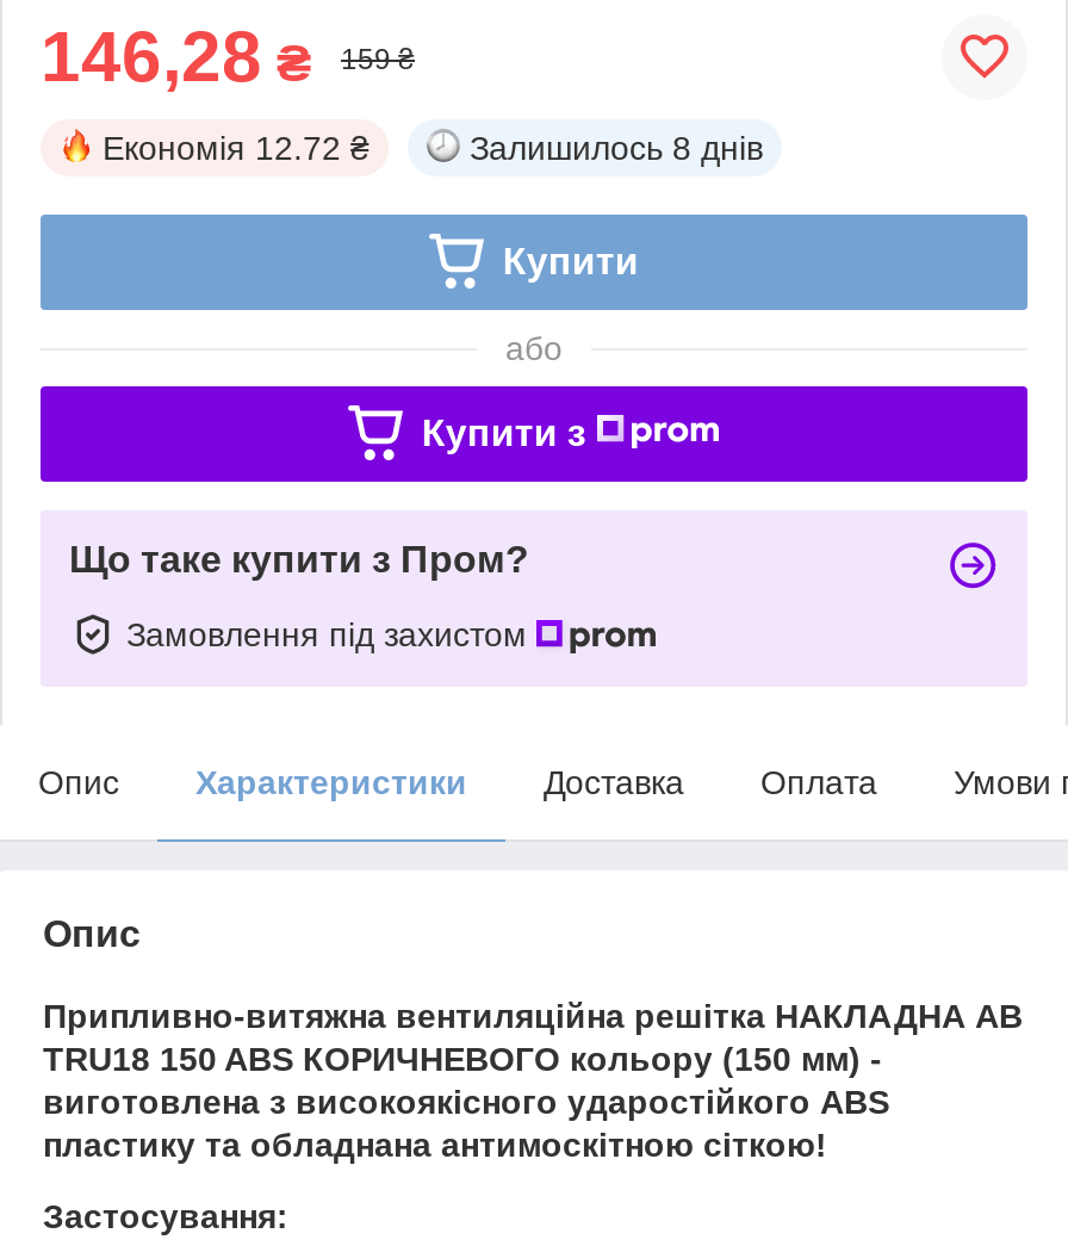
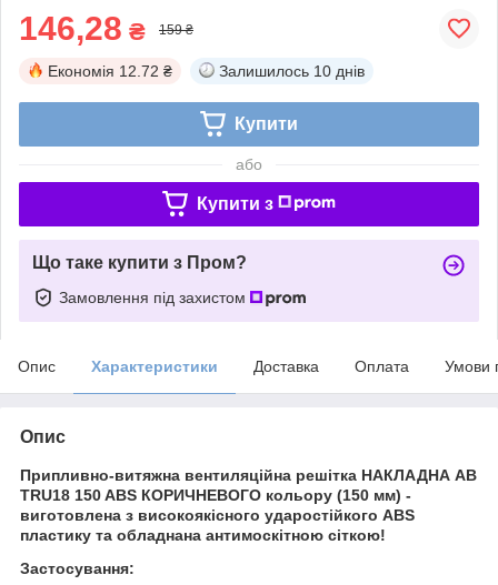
- Залишилось 8 днів
+ Залишилось 10 днів
